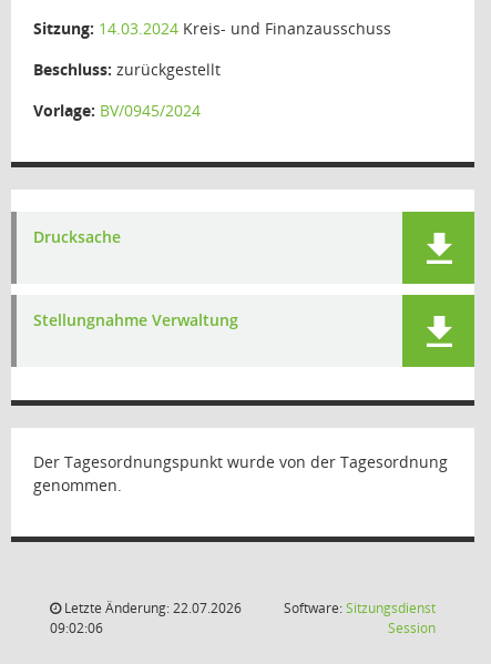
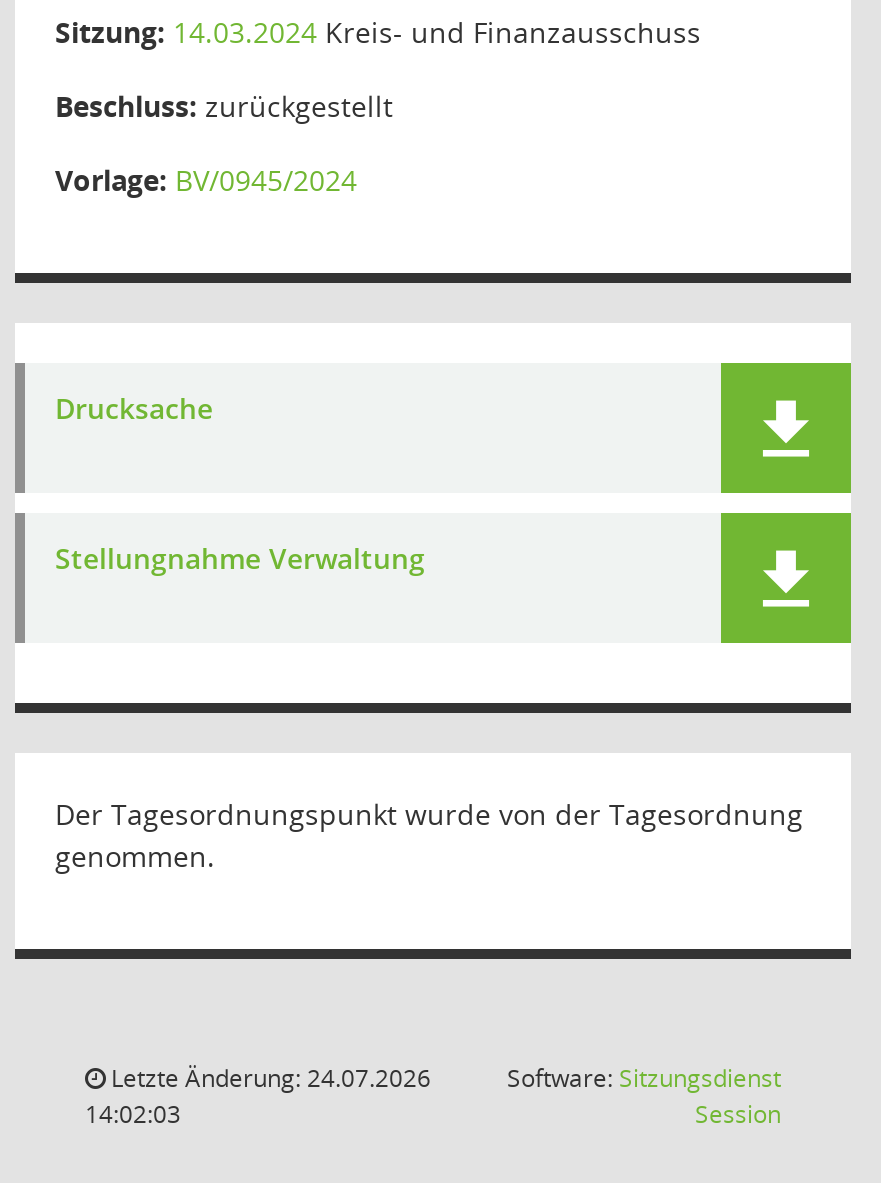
- Letzte Änderung: 22.07.2026
+ Letzte Änderung: 24.07.2026

- 09:02:06
+ 14:02:03
